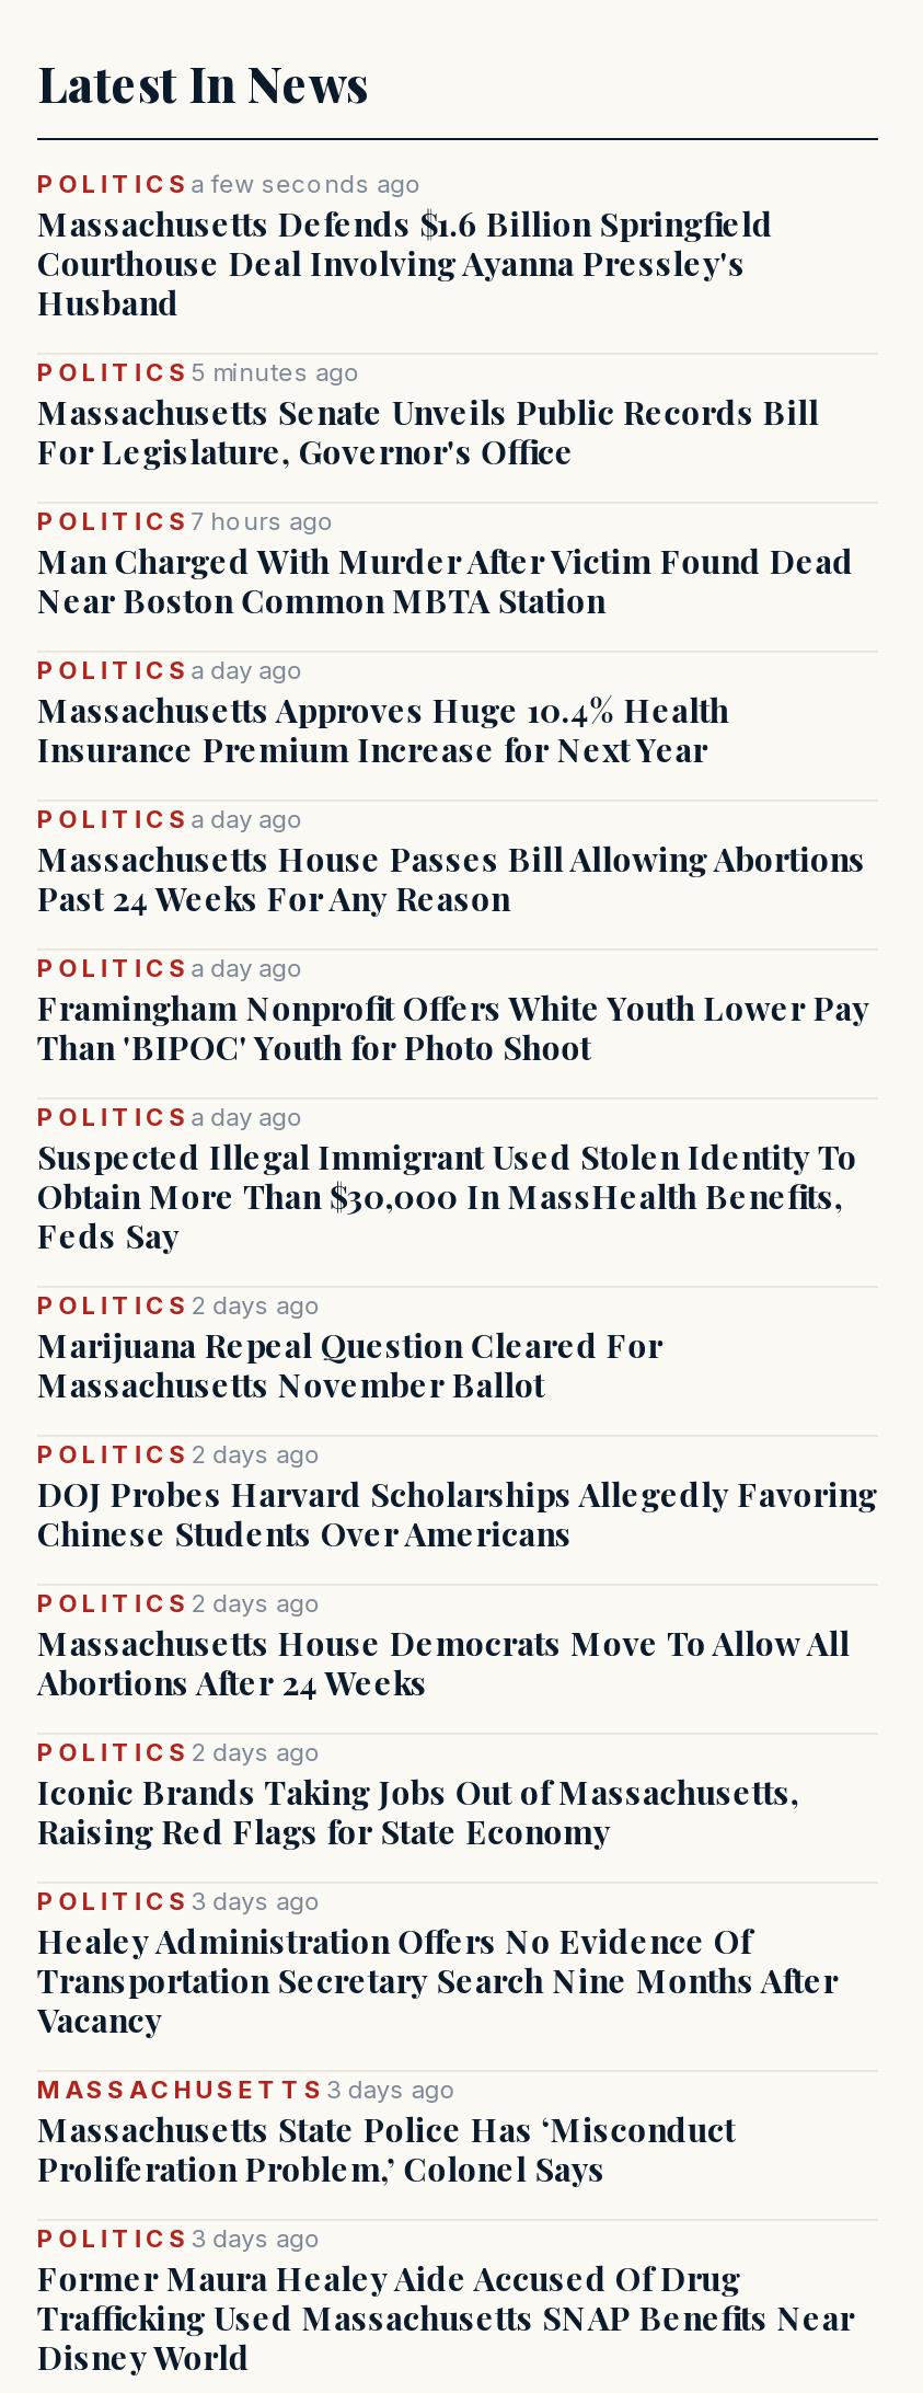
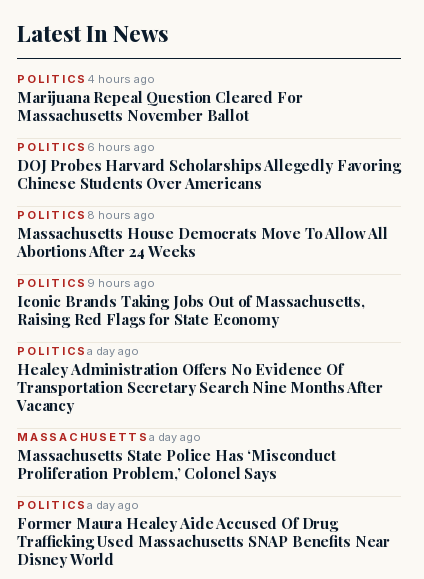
- POLITICS a few seconds ago
- Massachusetts Defends $1.6 Billion Springfield
- Courthouse Deal Involving Ayanna Pressley's
- Husband
- POLITICS 5 minutes ago
- Massachusetts Senate Unveils Public Records Bill
- For Legislature, Governor's Office
- POLITICS 7 hours ago
- Man Charged With Murder After Victim Found Dead
- Near Boston Common MBTA Station
- POLITICS a day ago
- Massachusetts Approves Huge 10.4% Health
- Insurance Premium Increase for Next Year
- POLITICS a day ago
- Massachusetts House Passes Bill Allowing Abortions
- Past 24 Weeks For Any Reason
- POLITICS a day ago
- Framingham Nonprofit Offers White Youth Lower Pay
- Than 'BIPOC' Youth for Photo Shoot
- POLITICS a day ago
- Suspected Illegal Immigrant Used Stolen Identity To
- Obtain More Than $30,000 In MassHealth Benefits,
- Feds Say
- POLITICS 2 days ago
+ POLITICS 4 hours ago

- POLITICS 2 days ago
+ POLITICS 6 hours ago

- POLITICS 2 days ago
+ POLITICS 8 hours ago

- POLITICS 2 days ago
+ POLITICS 9 hours ago

- POLITICS 3 days ago
+ POLITICS a day ago

- MASSACHUSETTS 3 days ago
+ MASSACHUSETTS a day ago

- POLITICS 3 days ago
+ POLITICS a day ago
